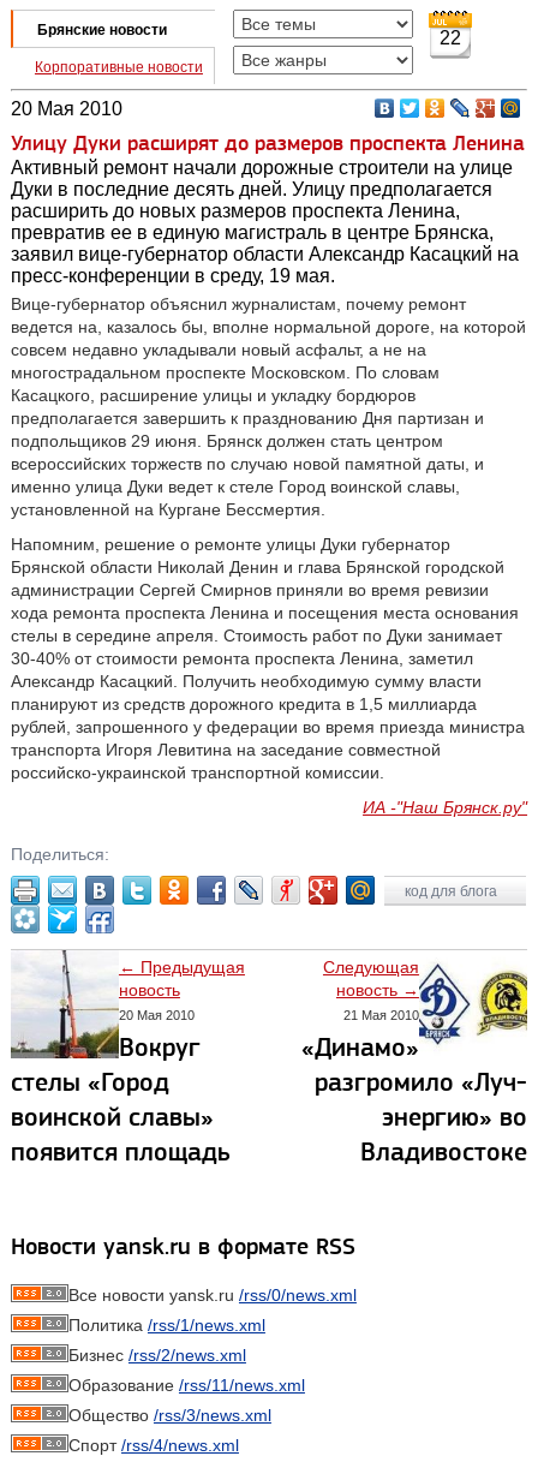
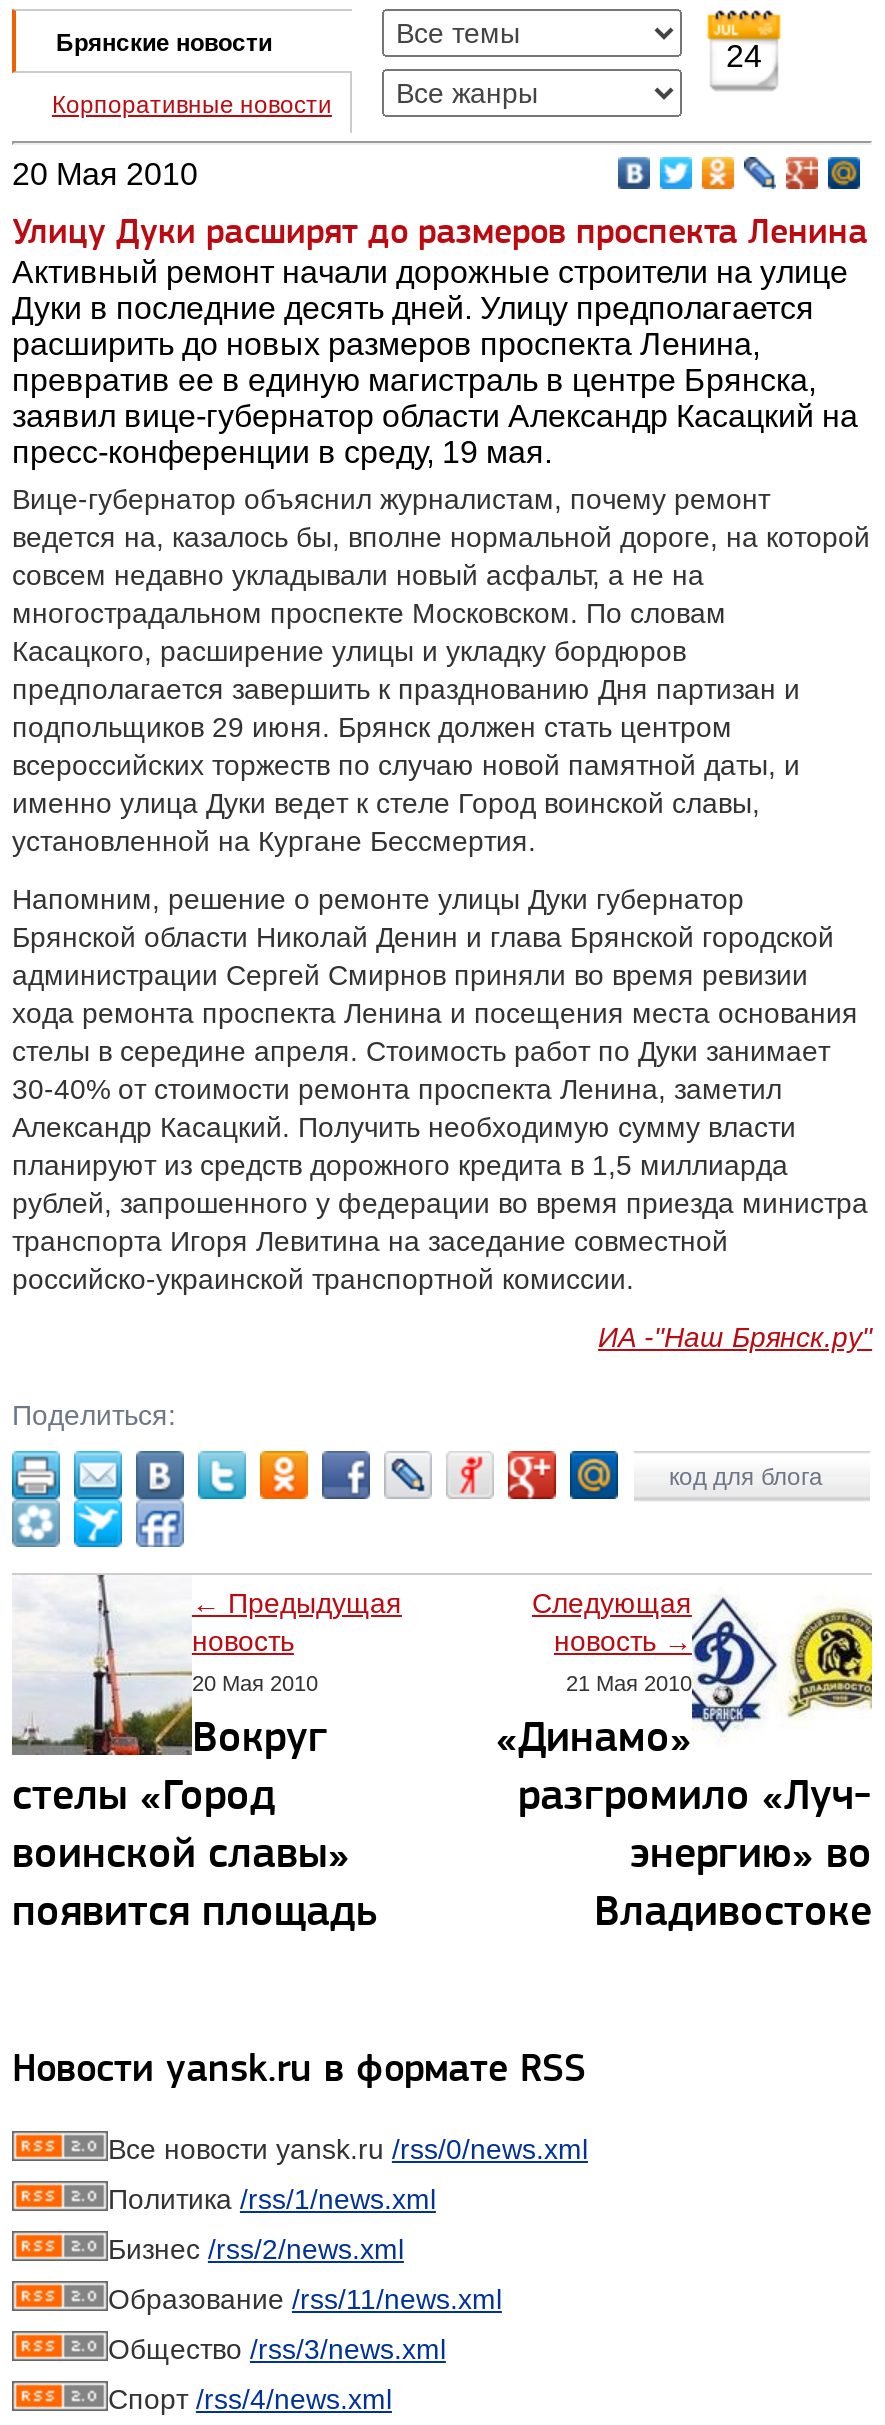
- 22
+ 24
